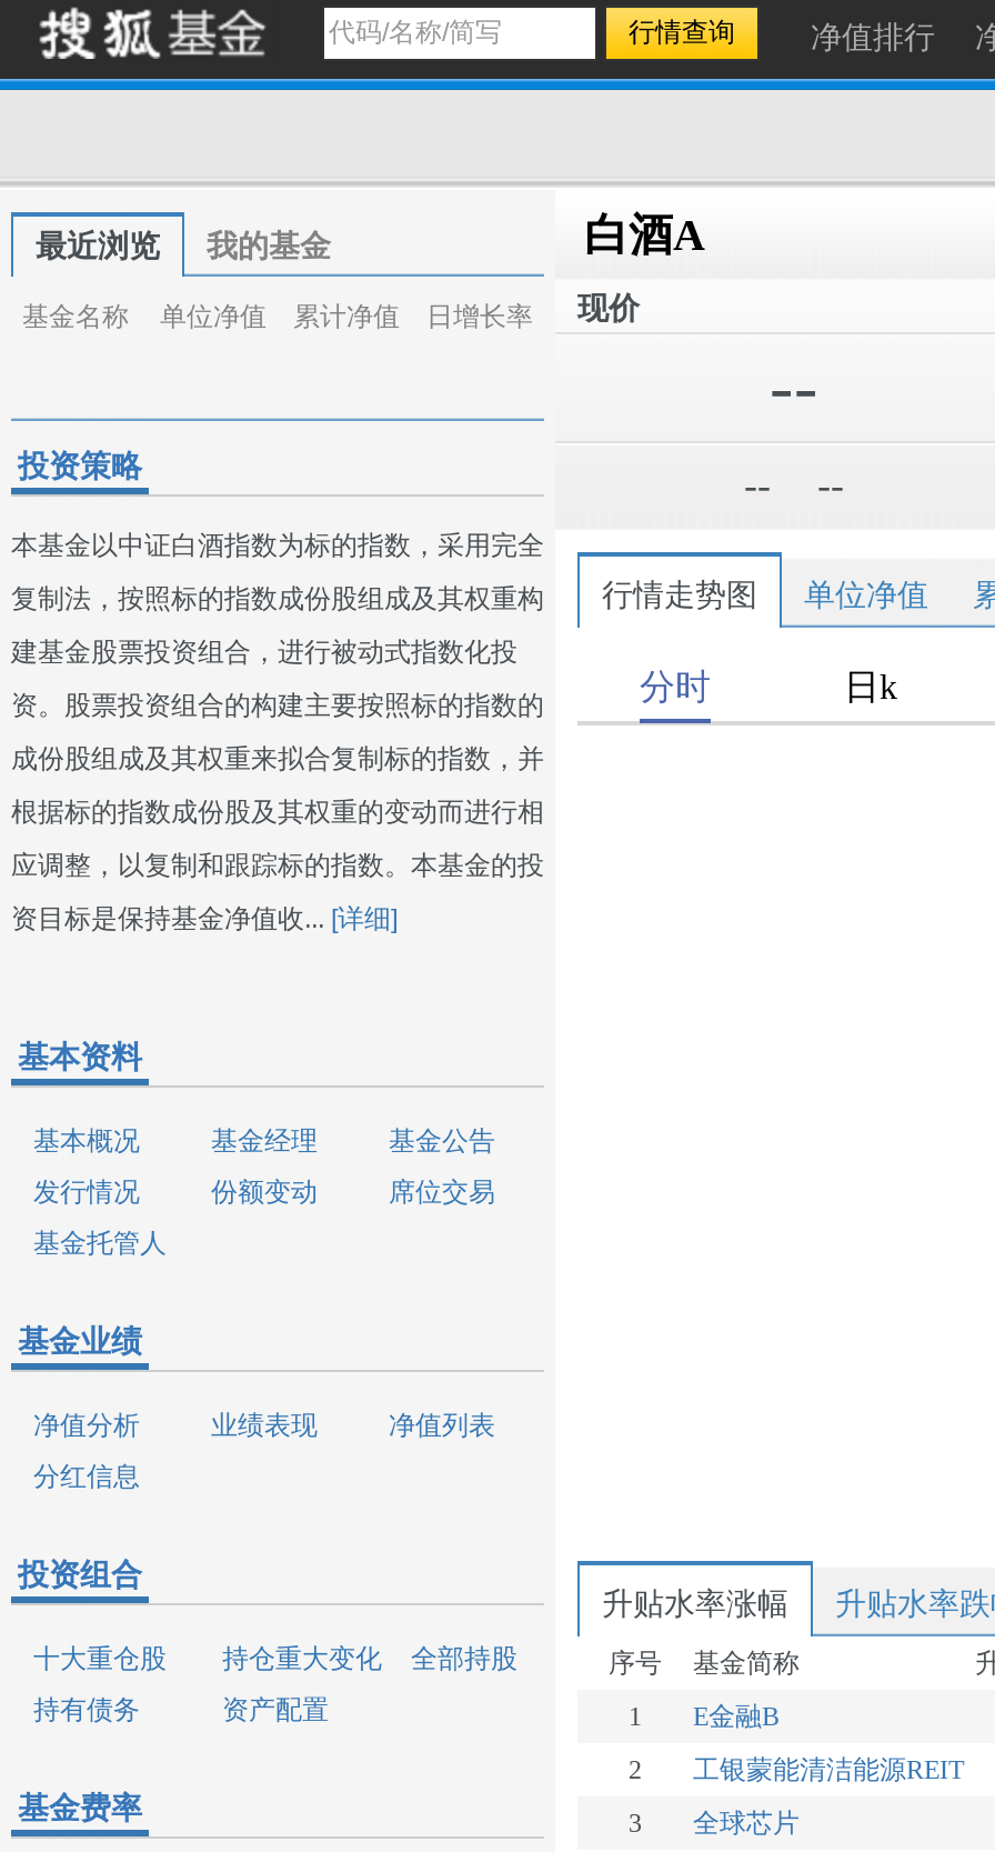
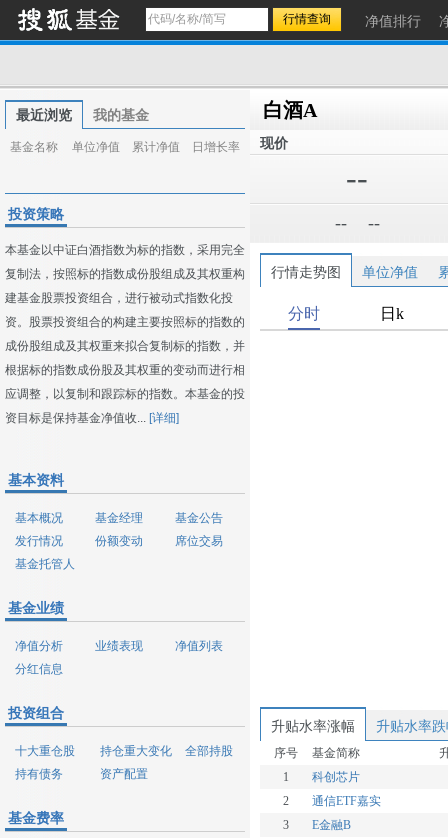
moved down: E金融B

+ 科创芯片

- 工银蒙能清洁能源REIT
+ 通信ETF嘉实

- 全球芯片
